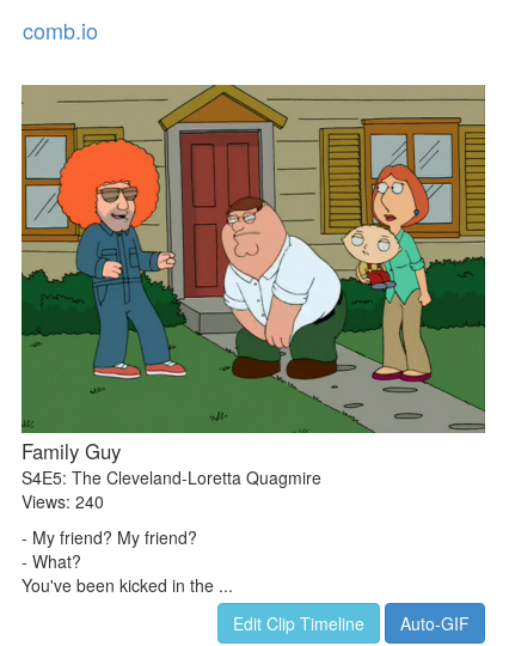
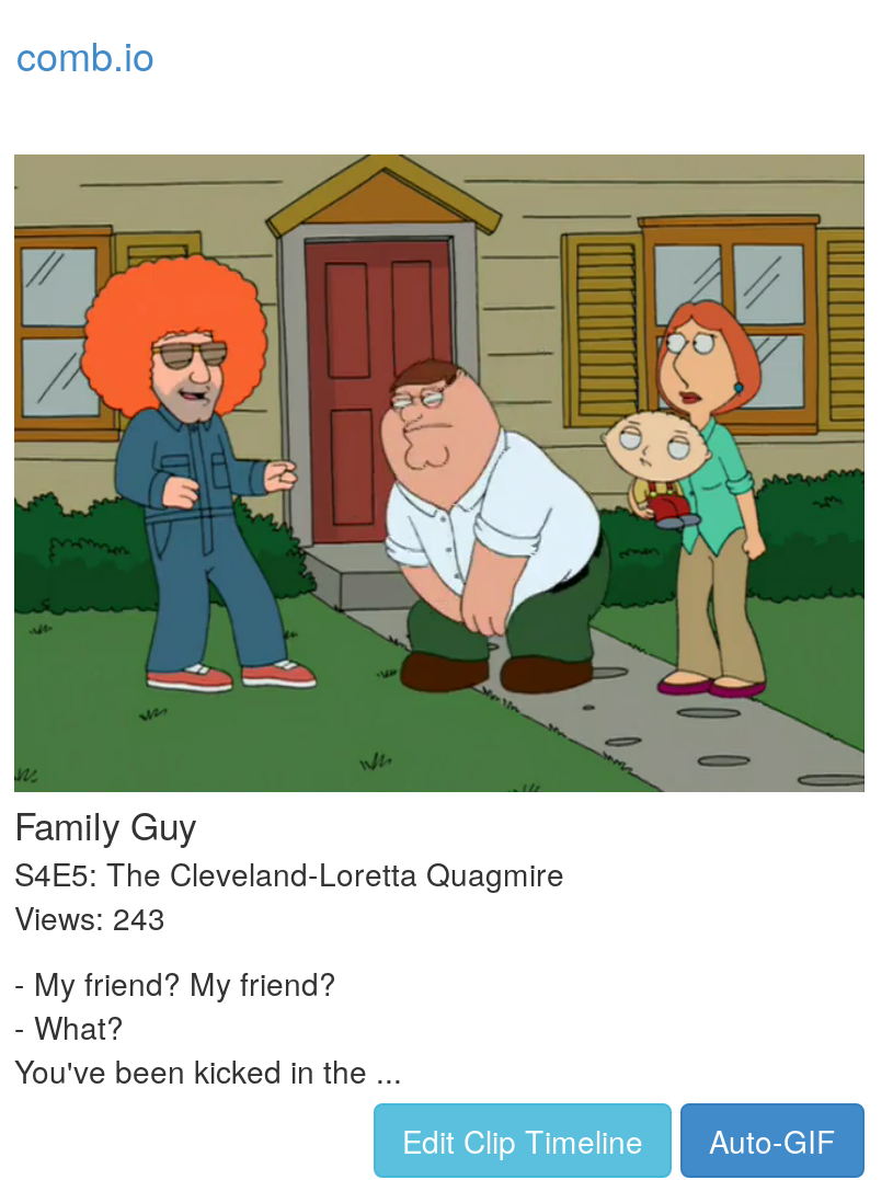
- Views: 240
+ Views: 243
